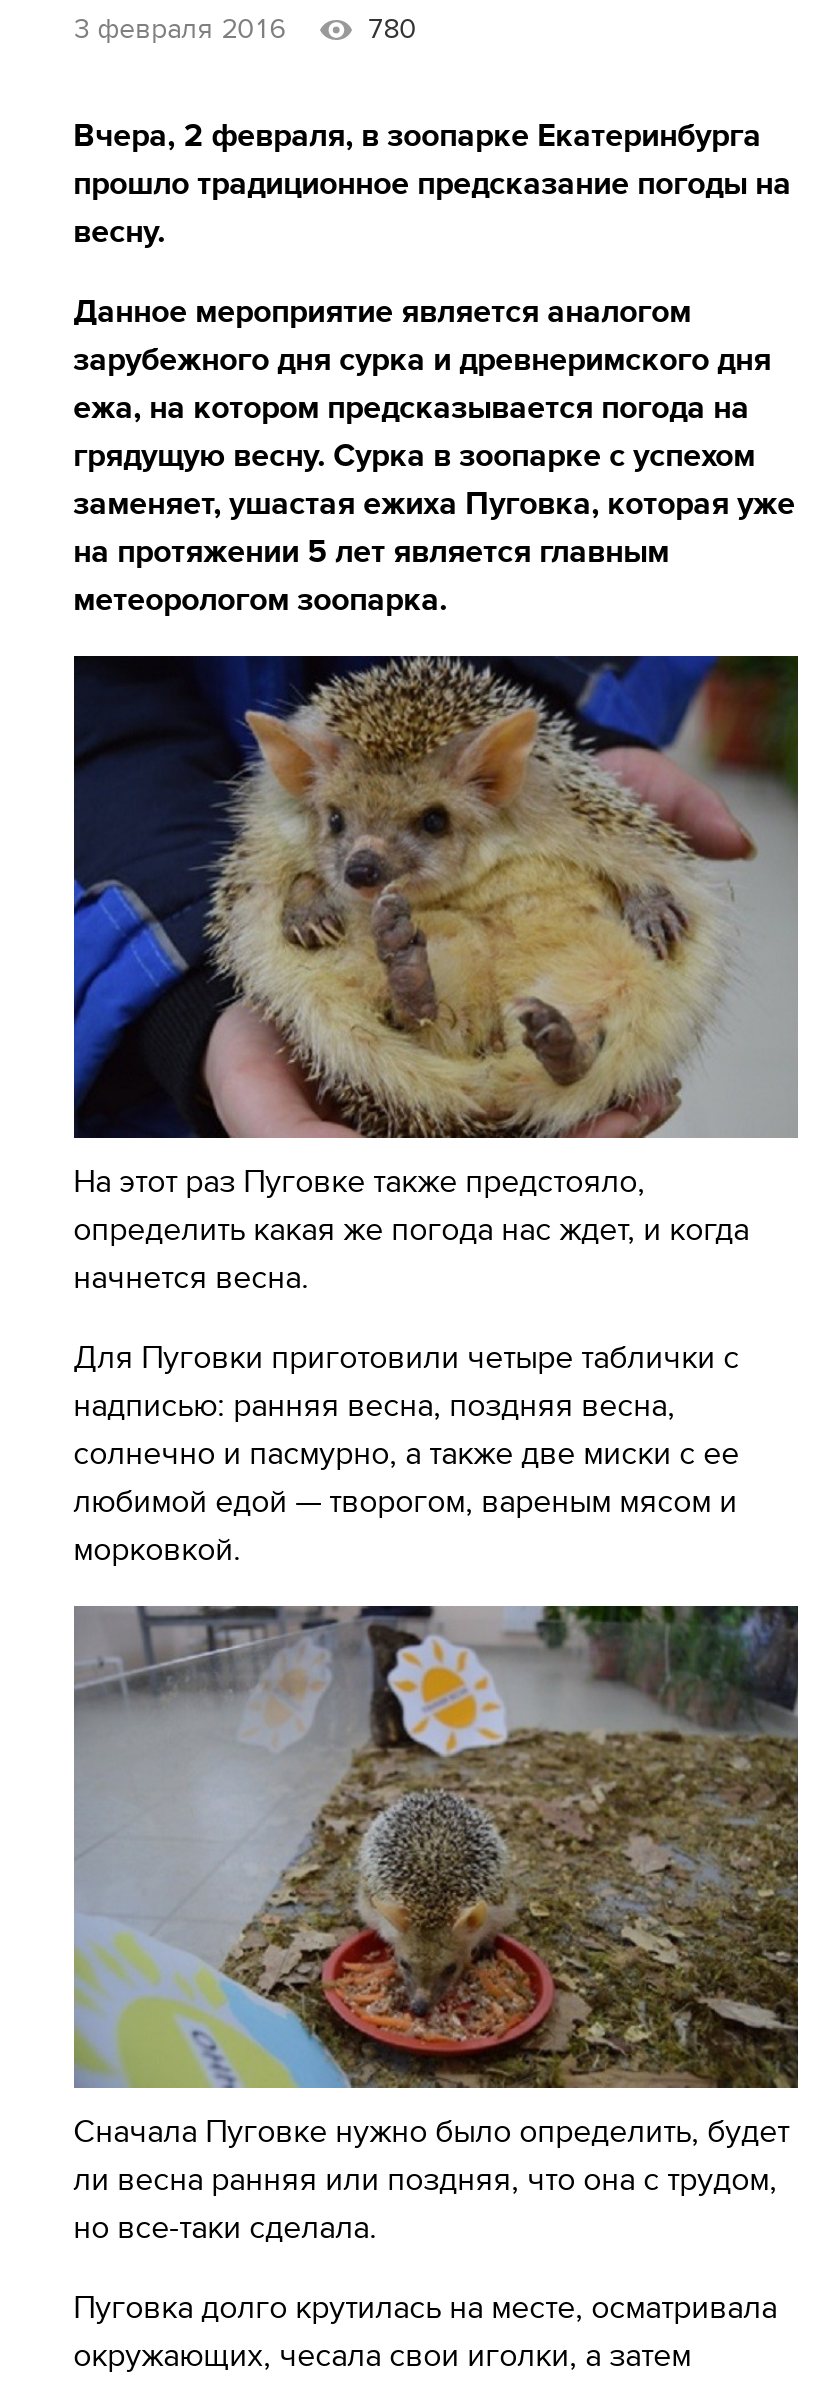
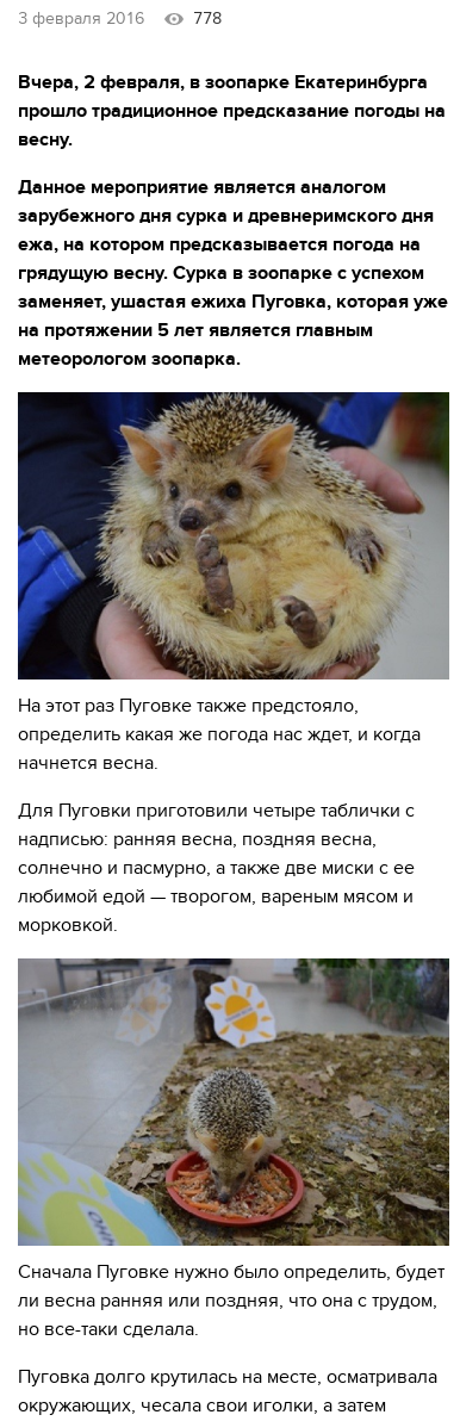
- 780
+ 778
